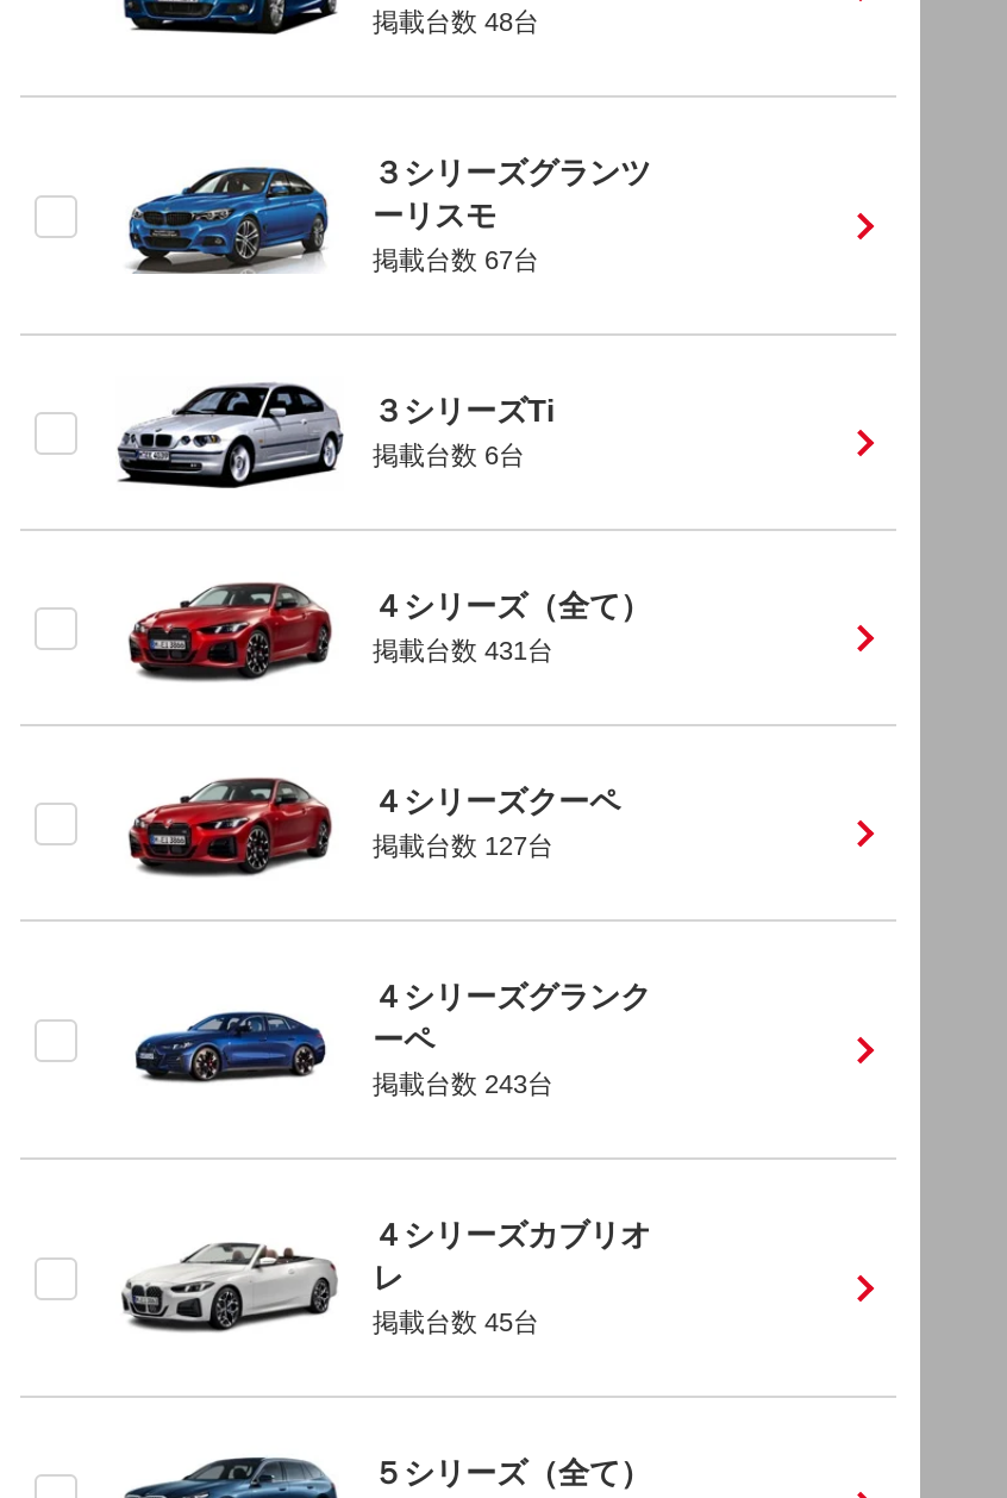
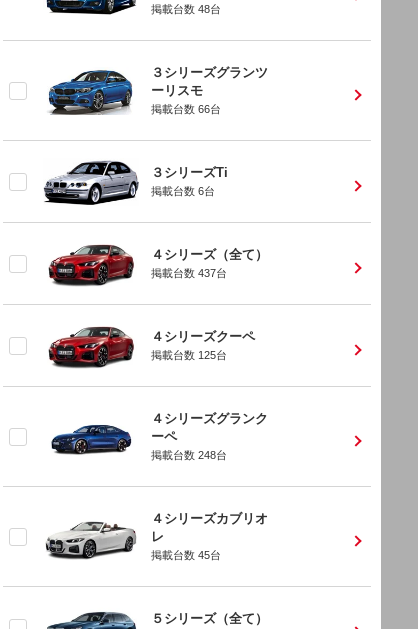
- 掲載台数67台
+ 掲載台数66台

- 掲載台数431台
+ 掲載台数437台

- 掲載台数127台
+ 掲載台数125台

- 掲載台数243台
+ 掲載台数248台
